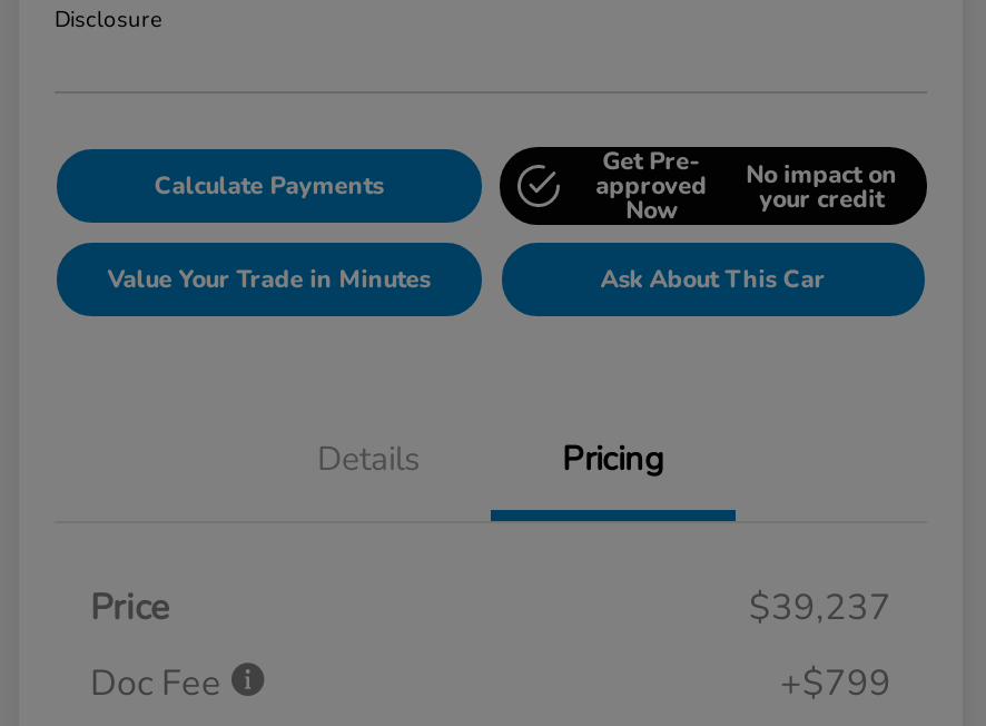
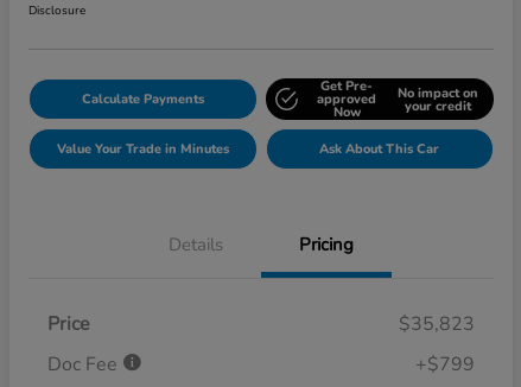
- $39,237
+ $35,823
